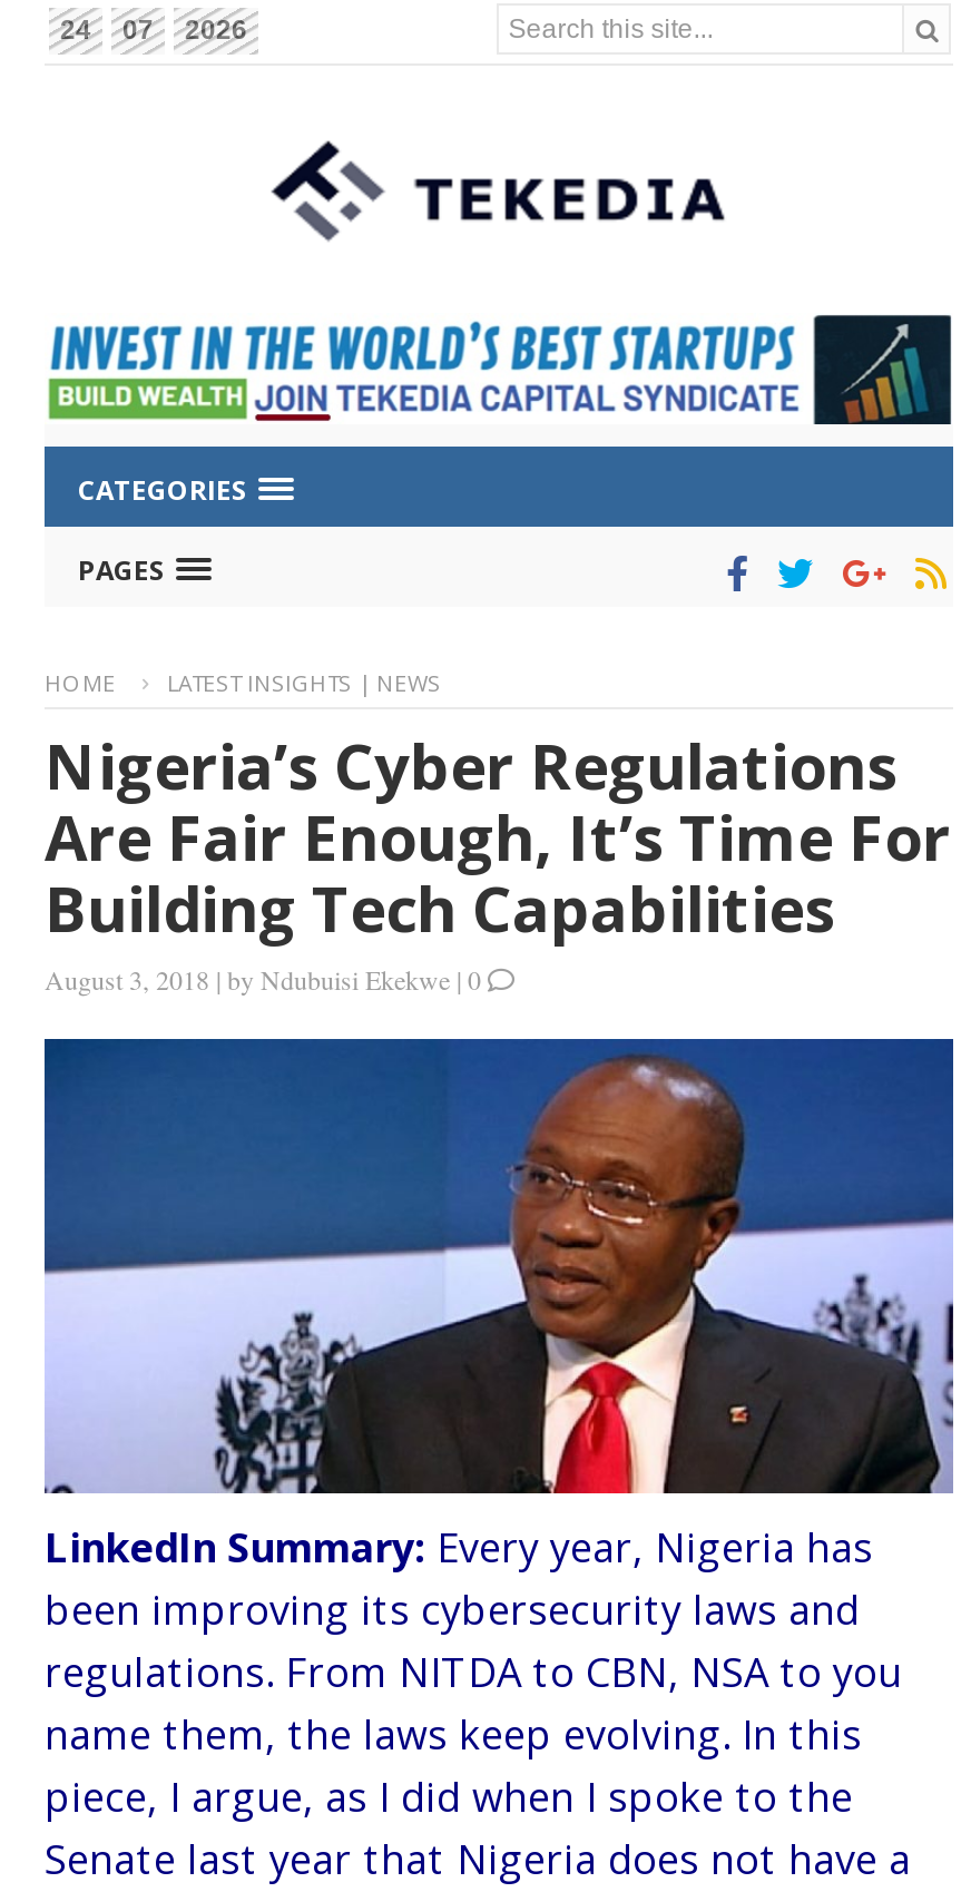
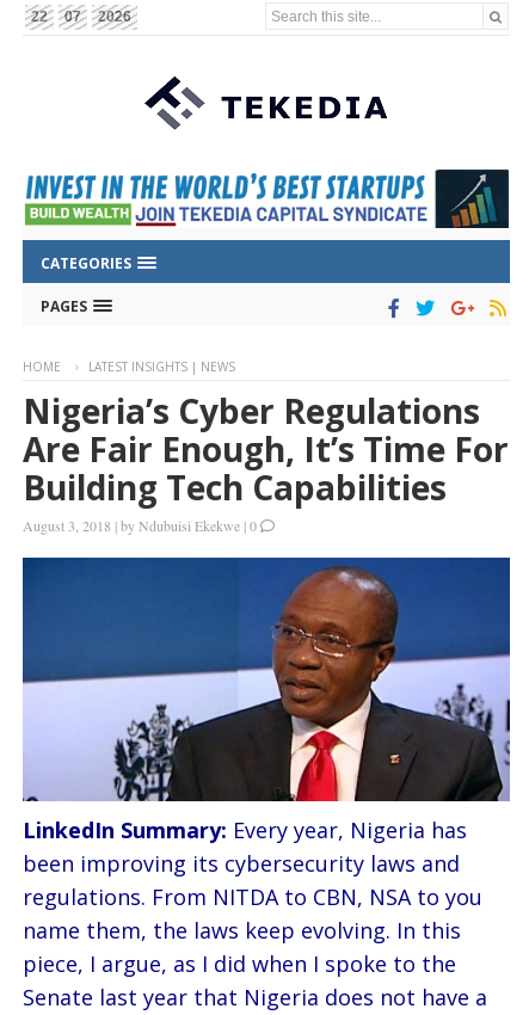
- 24 07 2026
+ 22 07 2026
